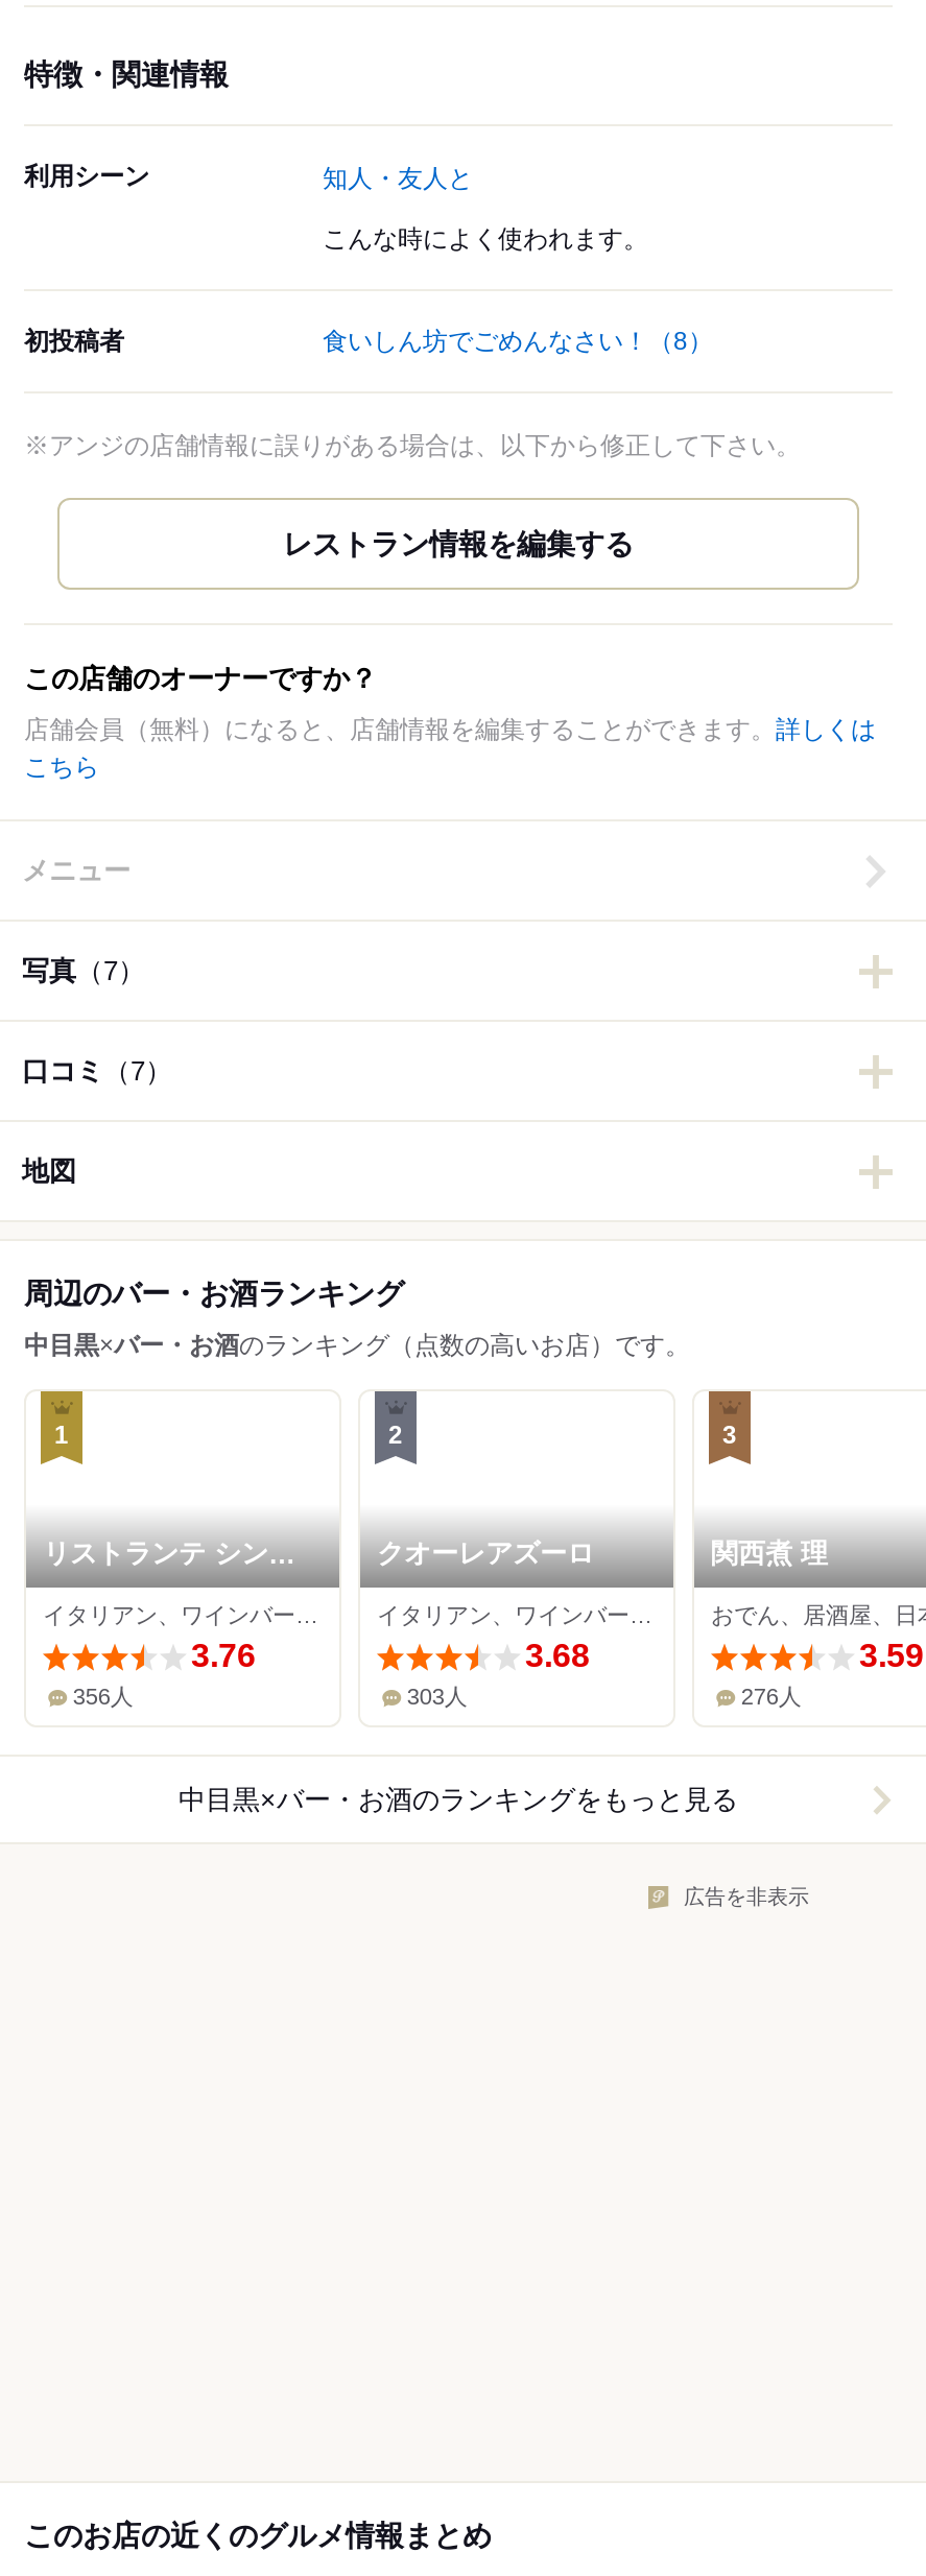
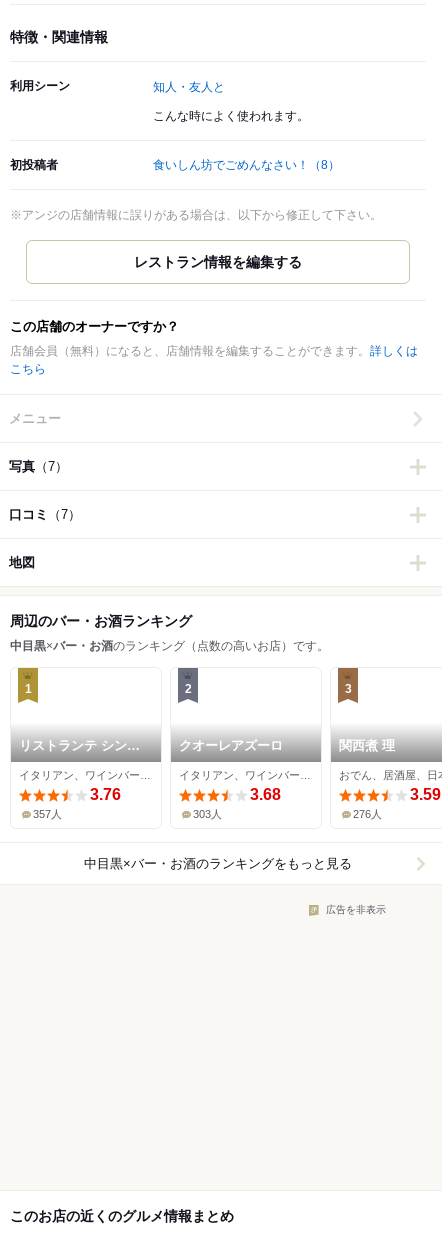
- 356人
+ 357人
